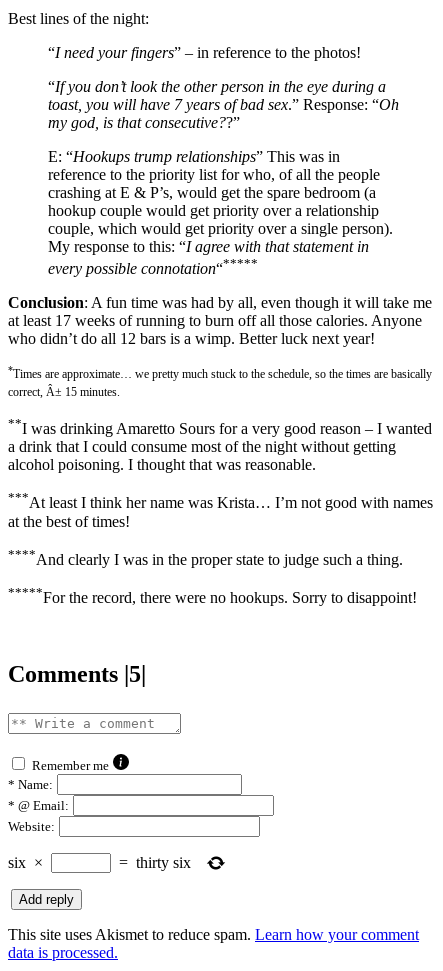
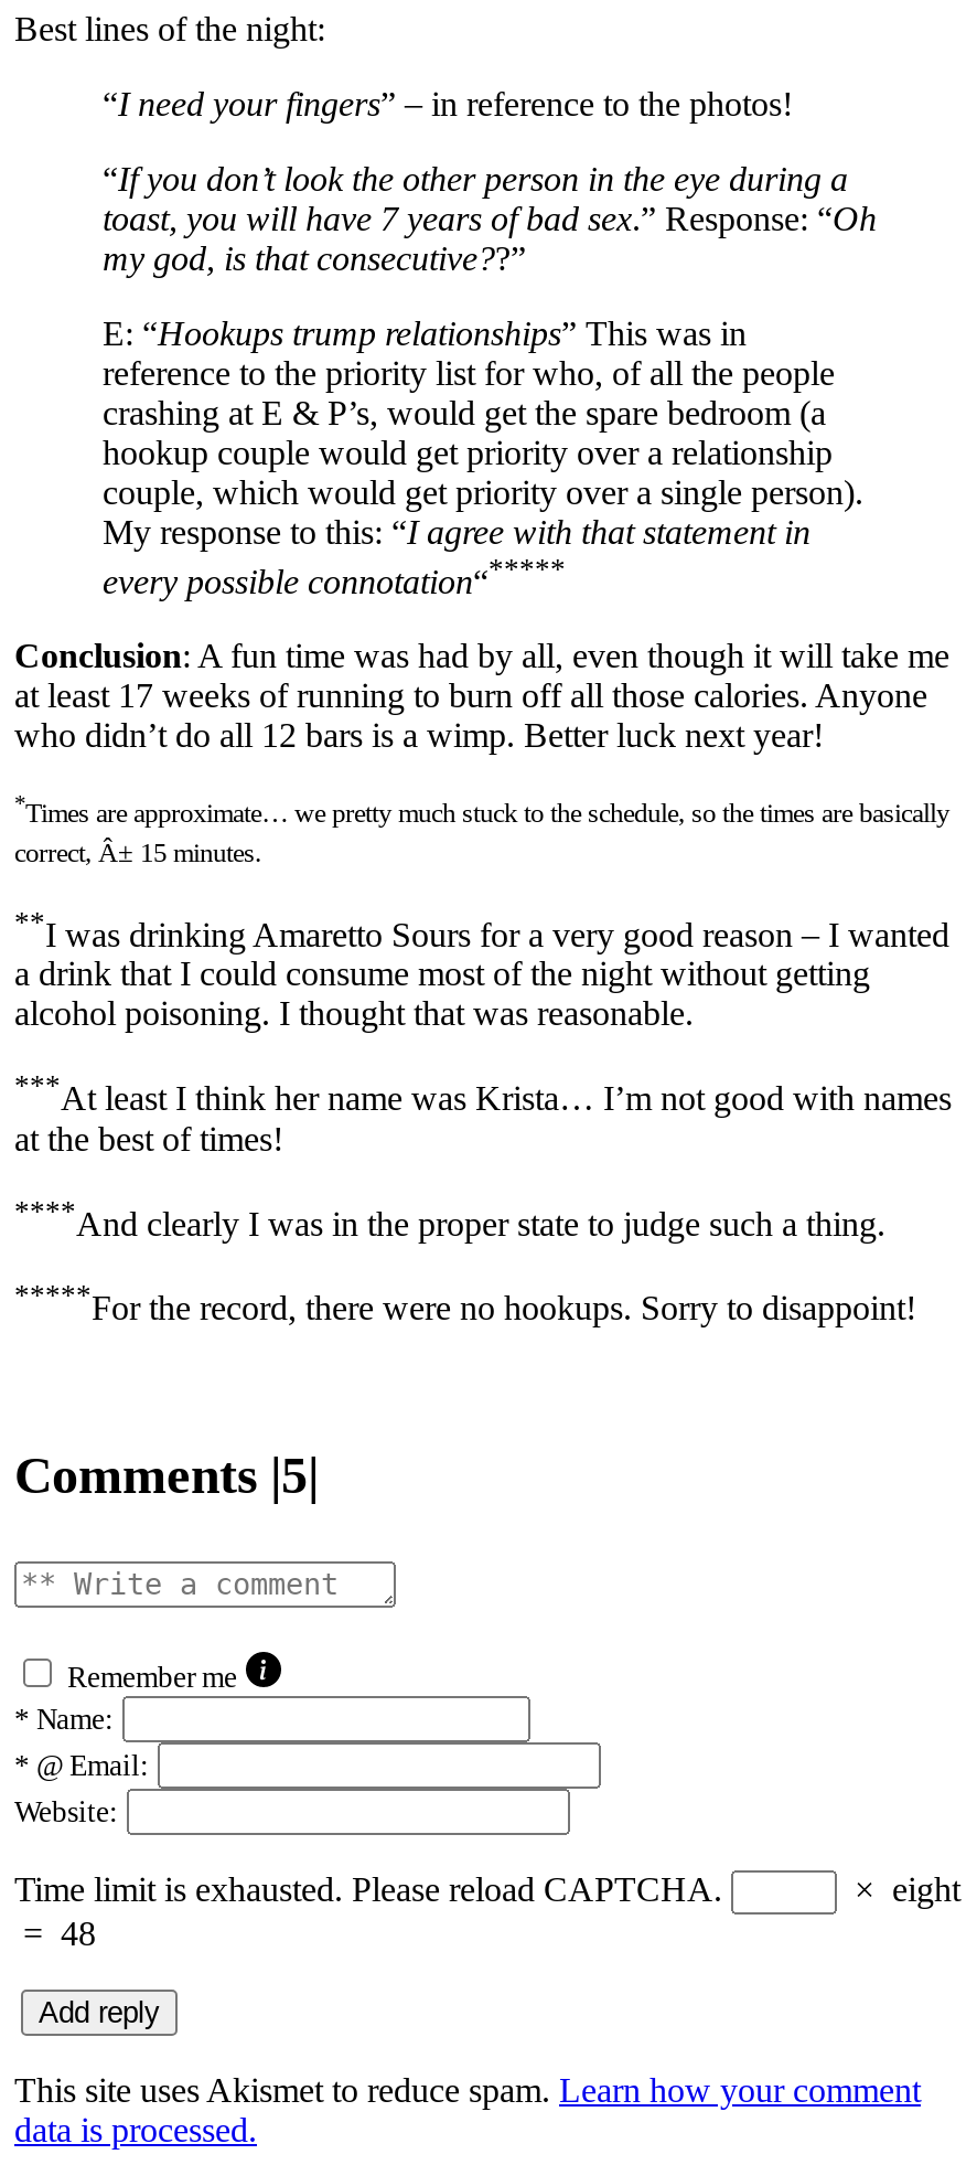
- six ×
- = thirty six
+ Time limit is exhausted. Please reload CAPTCHA.
+ × eight
+ = 48
